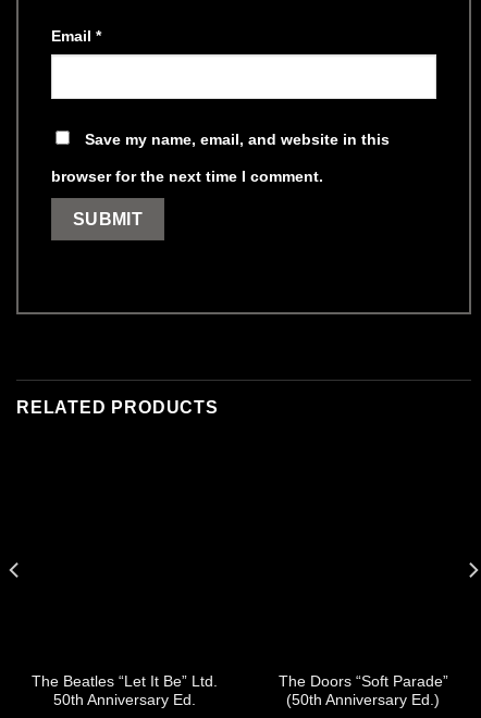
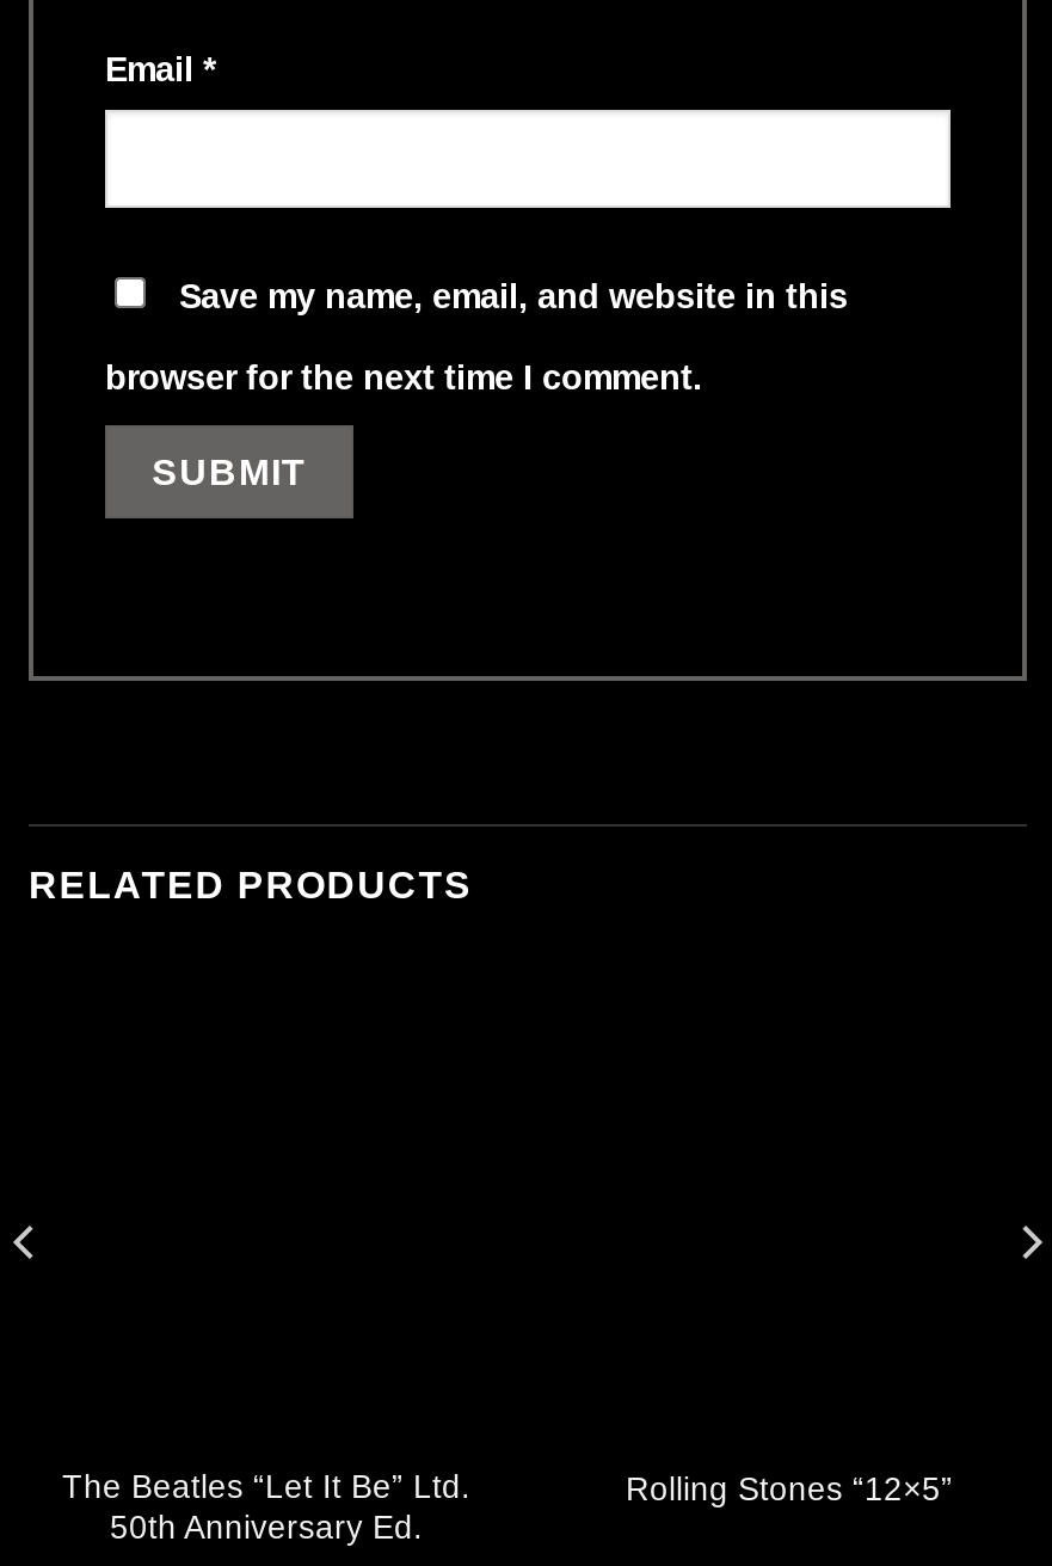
- The Doors “Soft Parade”
- (50th Anniversary Ed.)
+ Rolling Stones “12×5”
